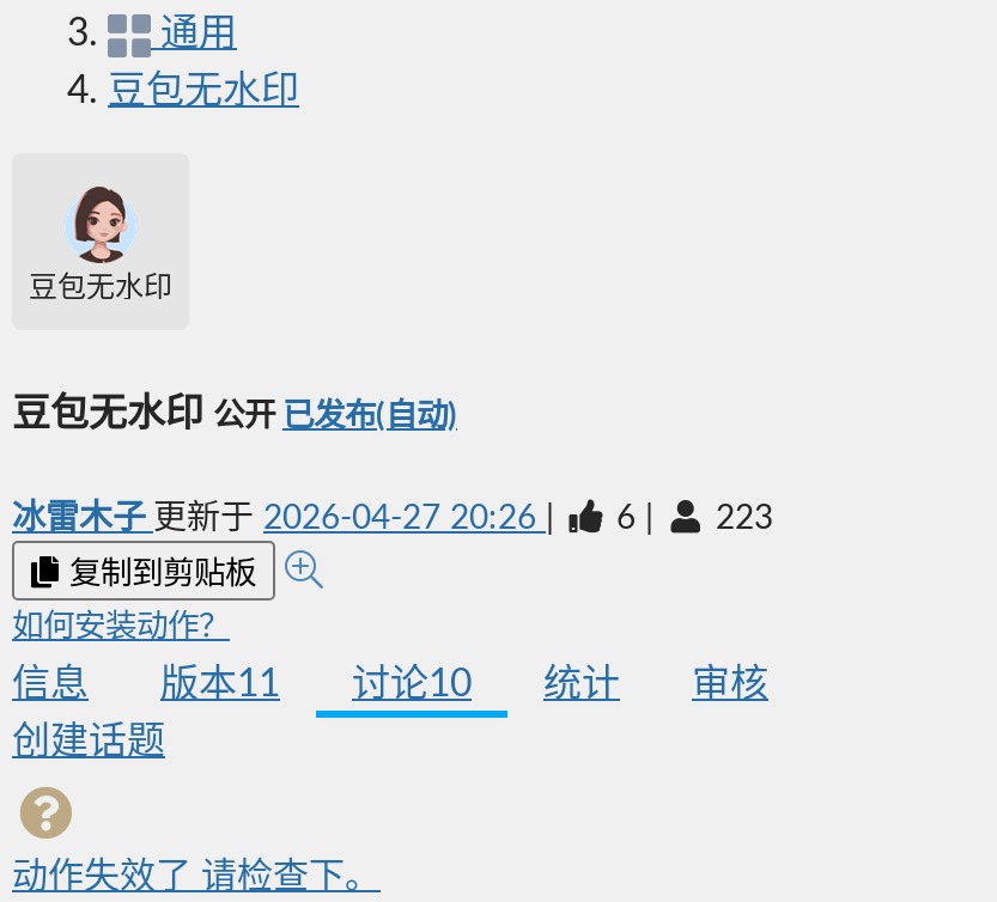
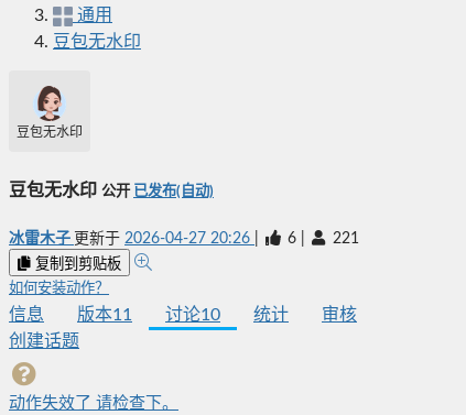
- 223
+ 221
